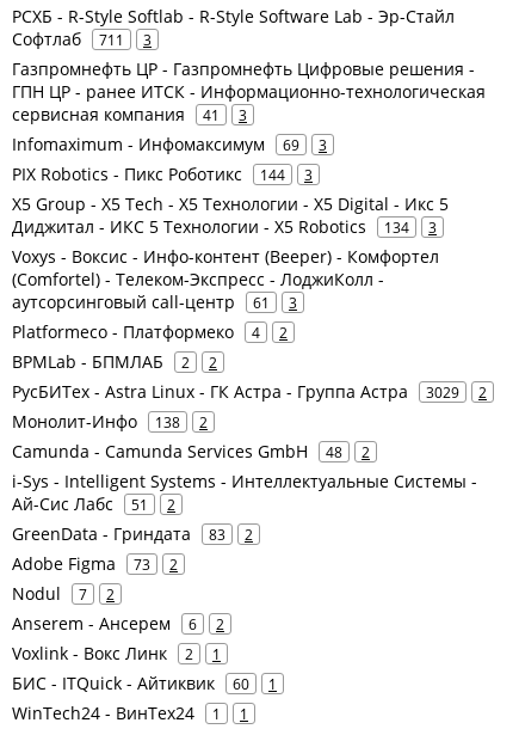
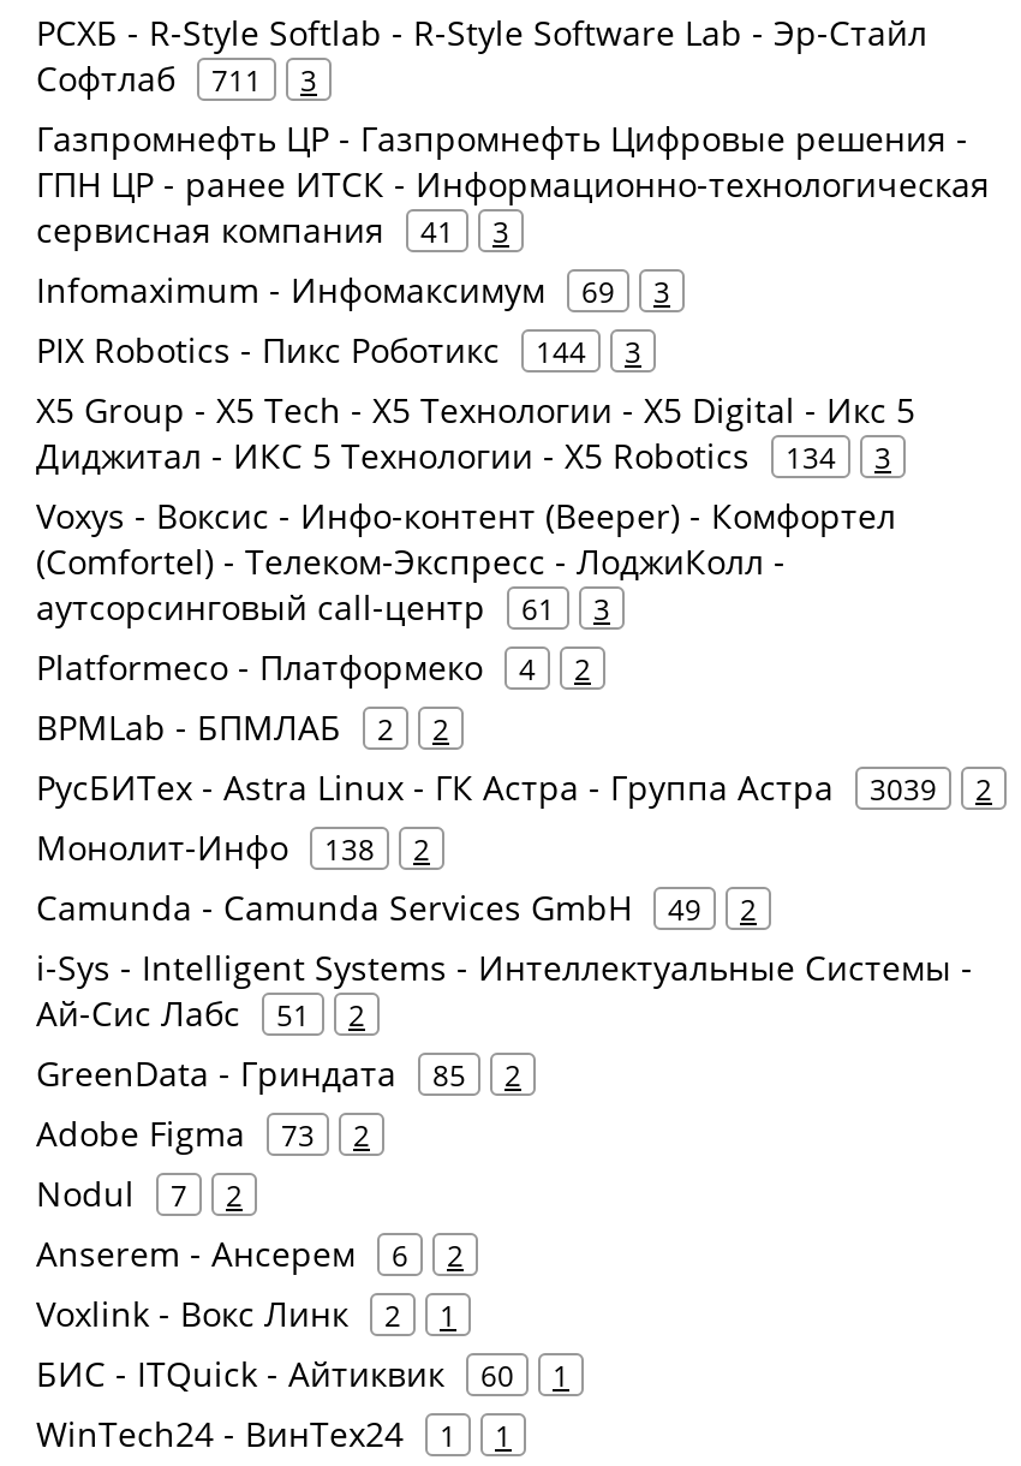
- РусБИТех - Astra Linux - ГК Астра - Группа Астра 3029 2
+ РусБИТех - Astra Linux - ГК Астра - Группа Астра 3039 2

- Camunda - Camunda Services GmbH 48 2
+ Camunda - Camunda Services GmbH 49 2

- GreenData - Гриндата 83 2
+ GreenData - Гриндата 85 2
